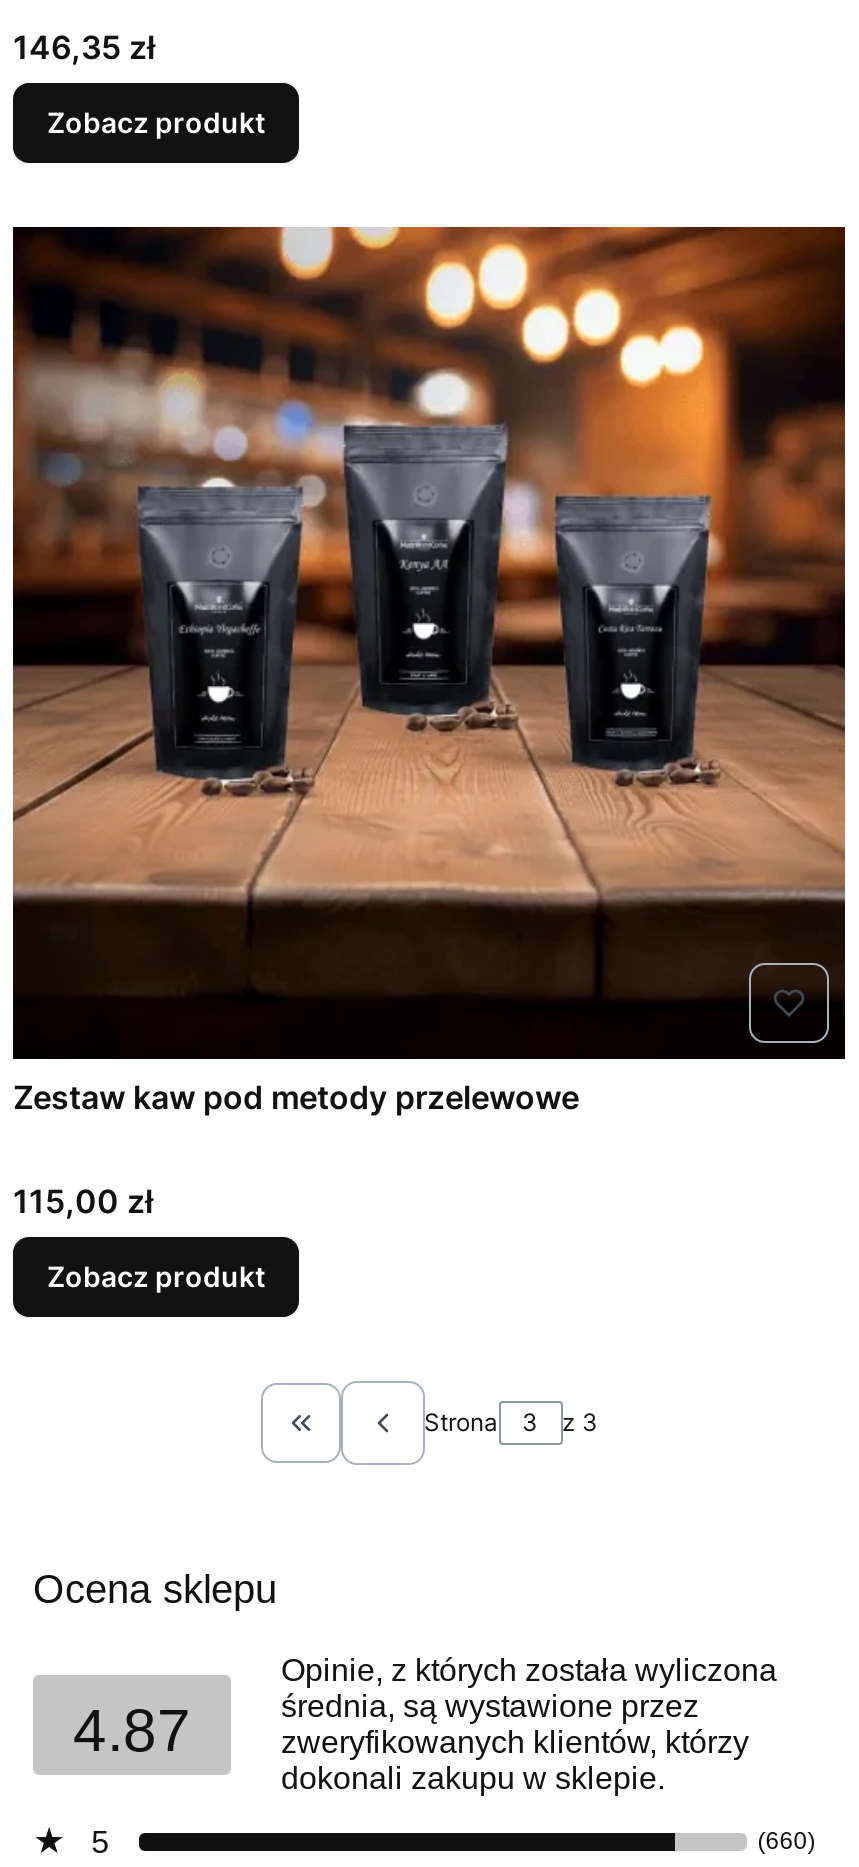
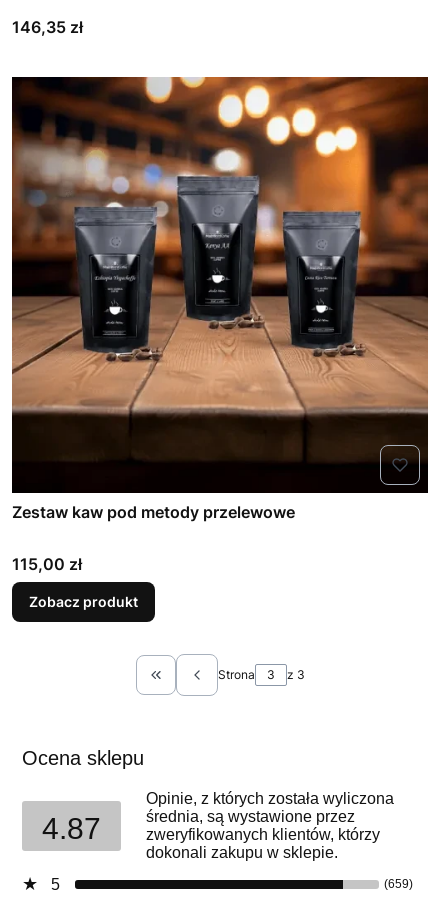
- Zobacz produkt

- (660)
+ (659)
